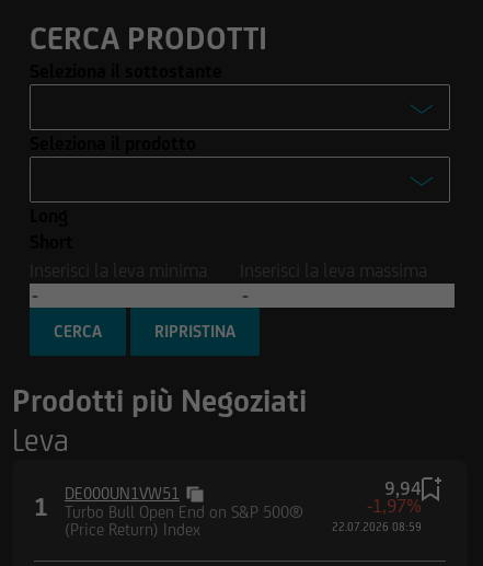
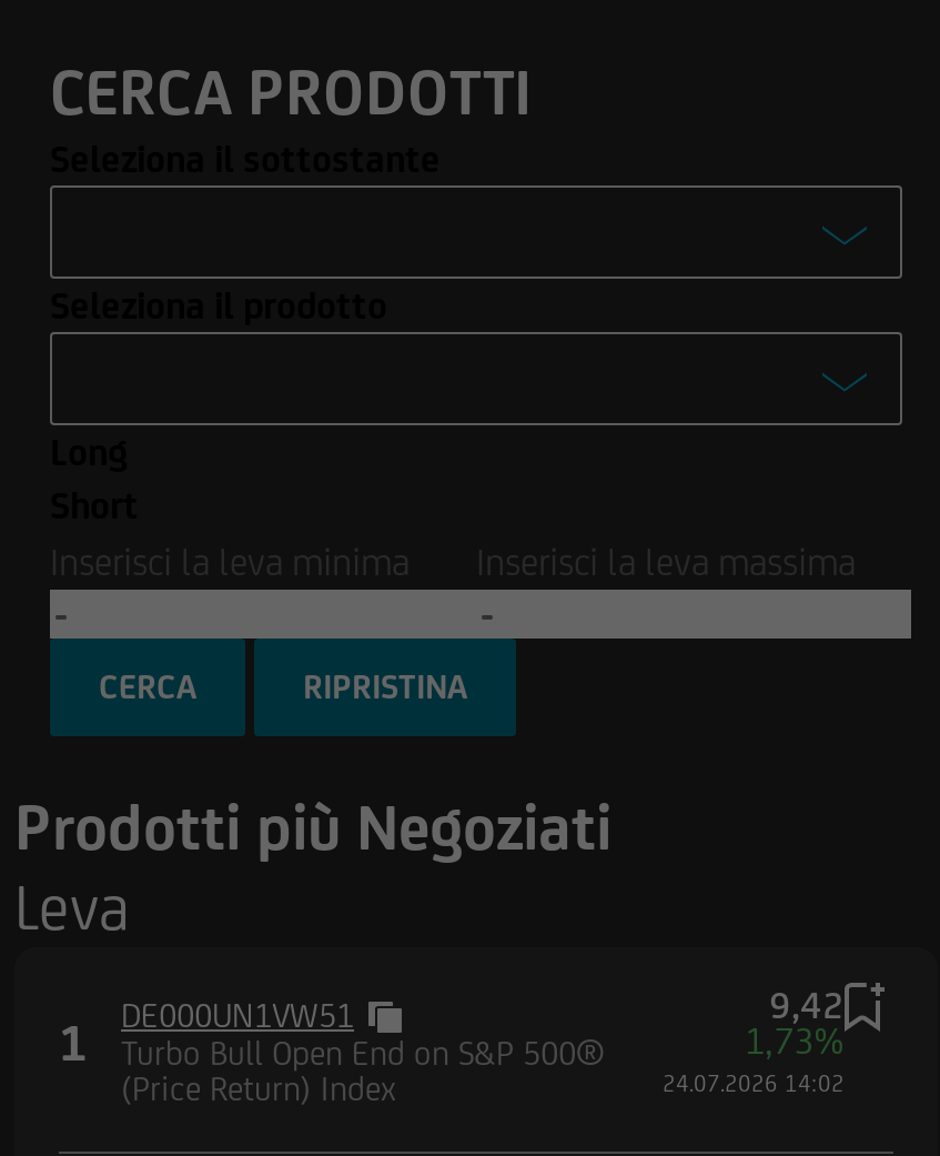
- 9,94
+ 9,42

- -1,97%
+ 1,73%

- 22.07.2026 08:59
+ 24.07.2026 14:02
